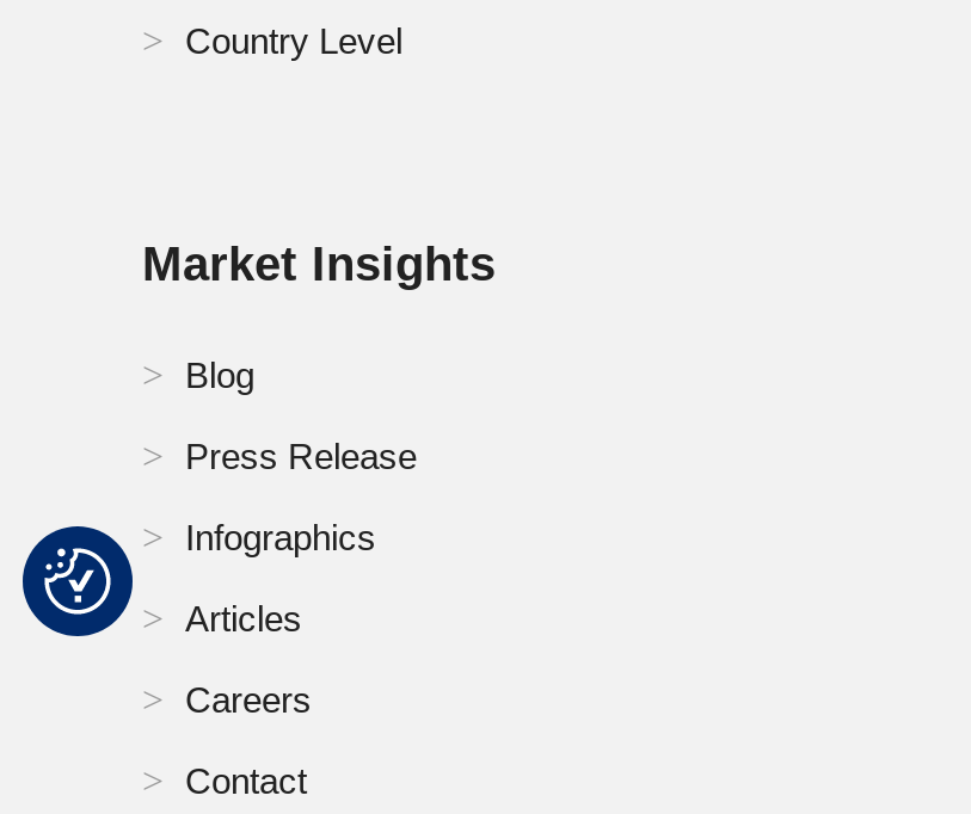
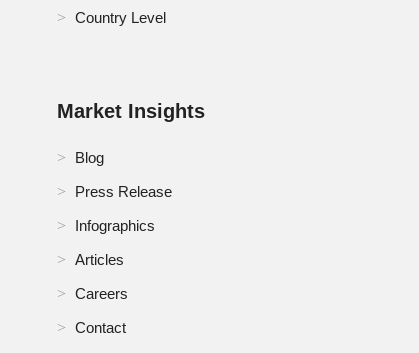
- [image]
